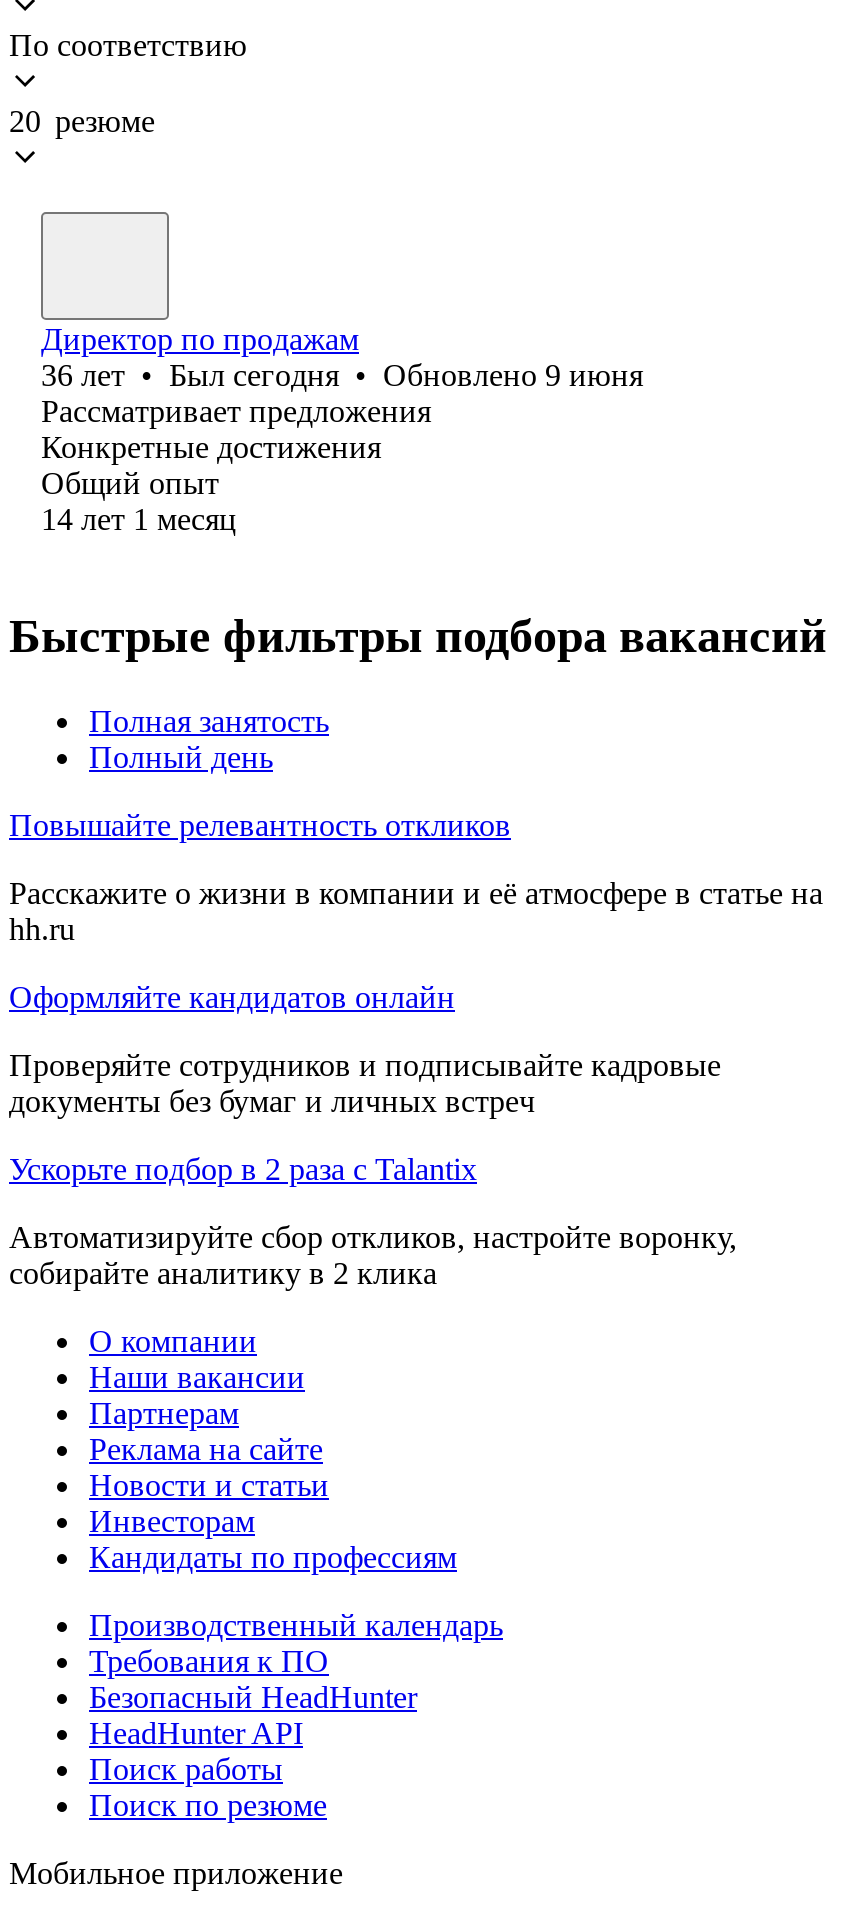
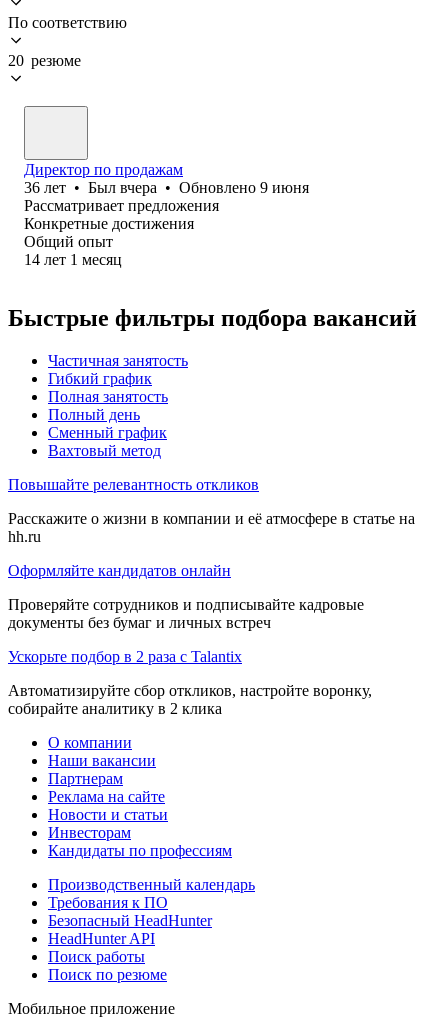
- 36 лет • Был сегодня • Обновлено 9 июня
+ 36 лет • Был вчера • Обновлено 9 июня

+ Частичная занятость
+ Гибкий график

+ Сменный график
+ Вахтовый метод
